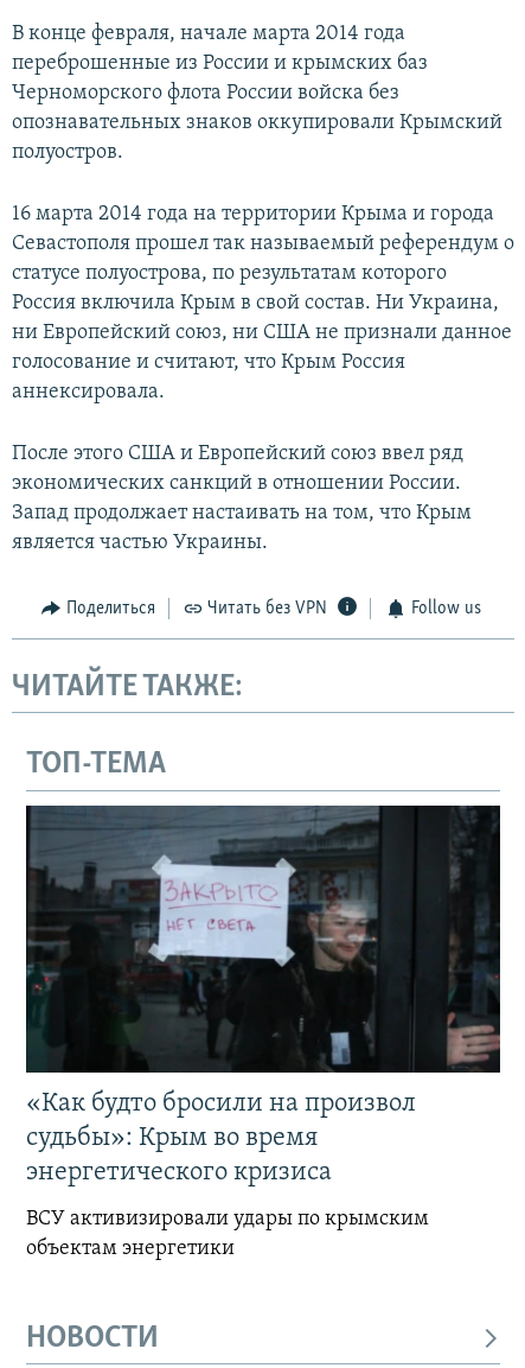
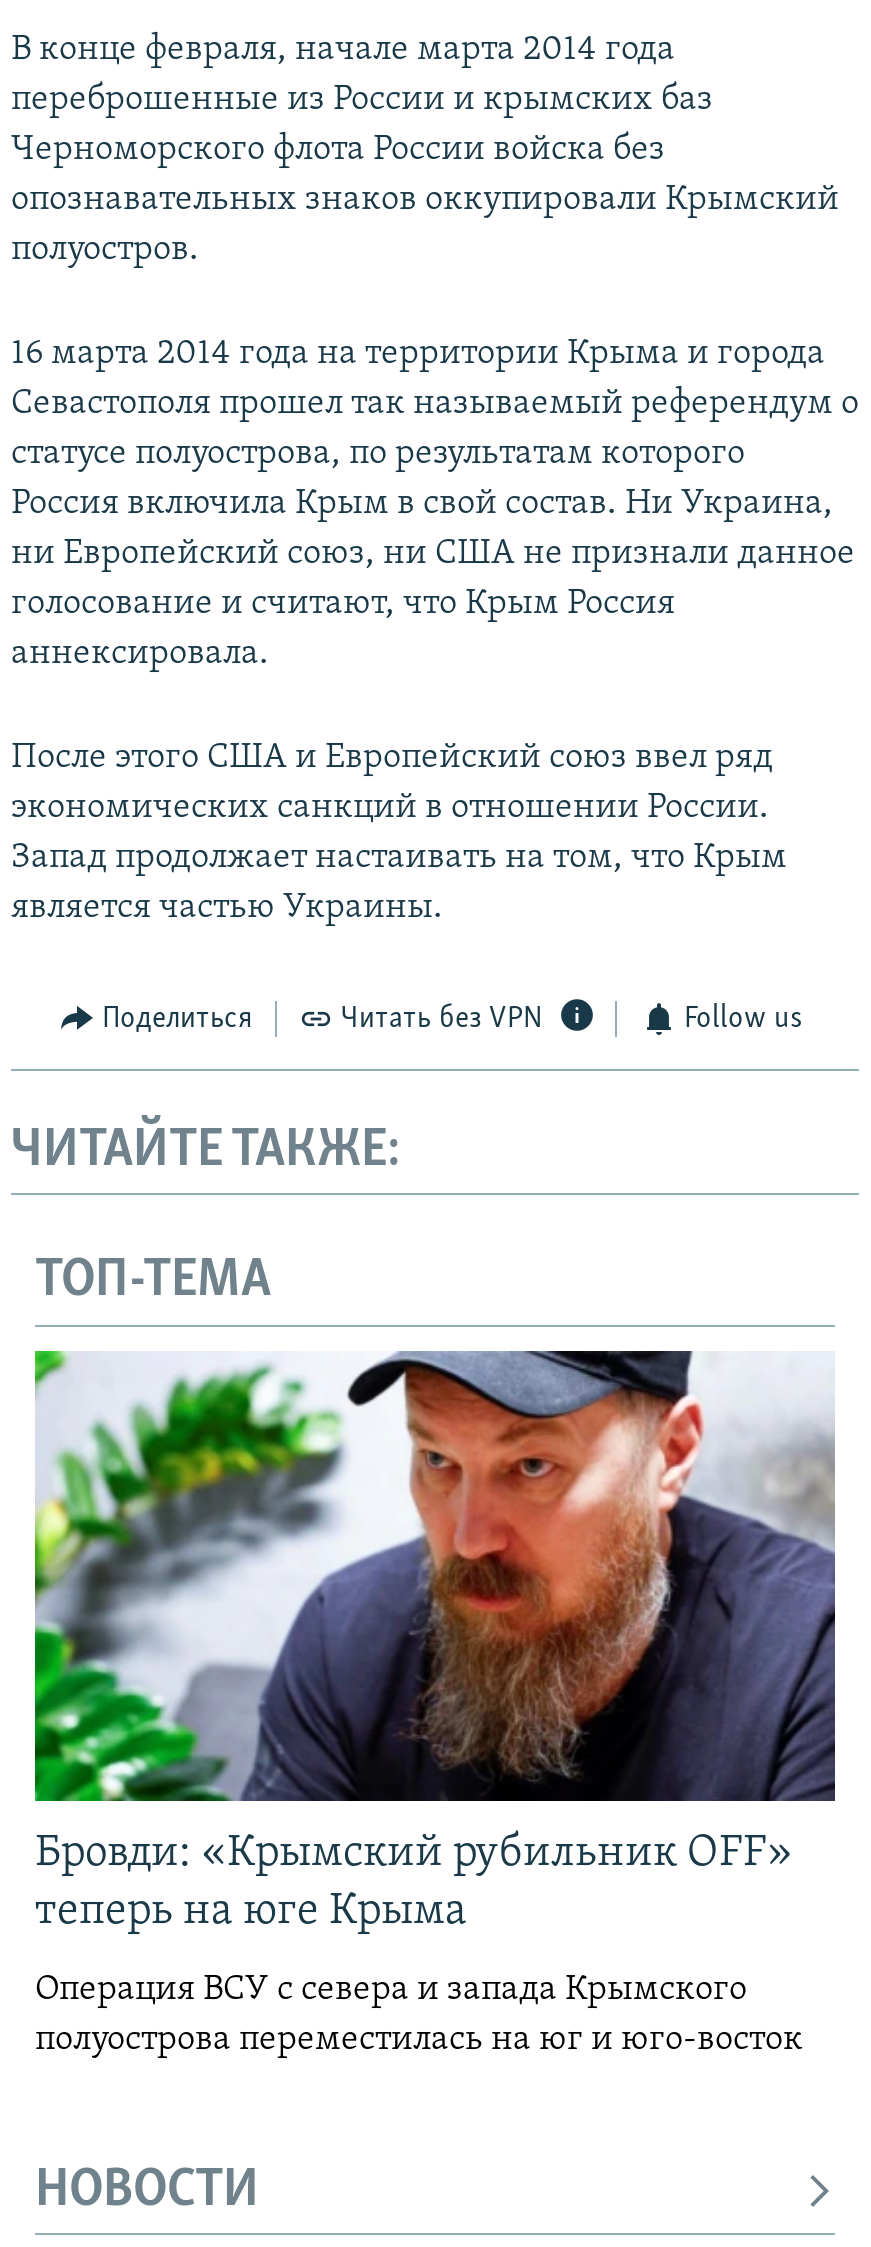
- [image]
- «Как будто бросили на произвол
- судьбы»: Крым во время
- энергетического кризиса
+ [image]
+ Бровди: «Крымский рубильник OFF»
+ теперь на юге Крыма

- ВСУ активизировали удары по крымским
- объектам энергетики
+ Операция ВСУ с севера и запада Крымского
+ полуострова переместилась на юг и юго-восток
